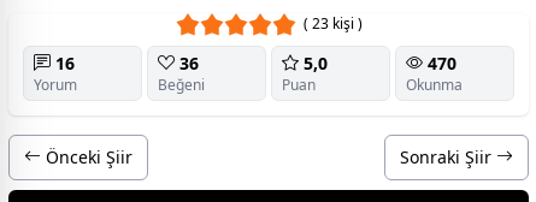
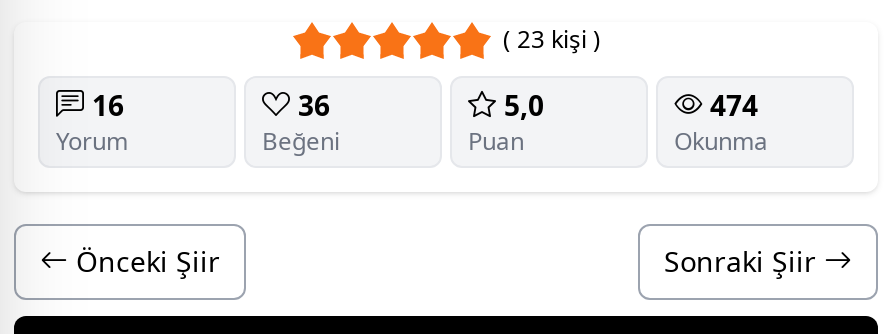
- 470
+ 474
